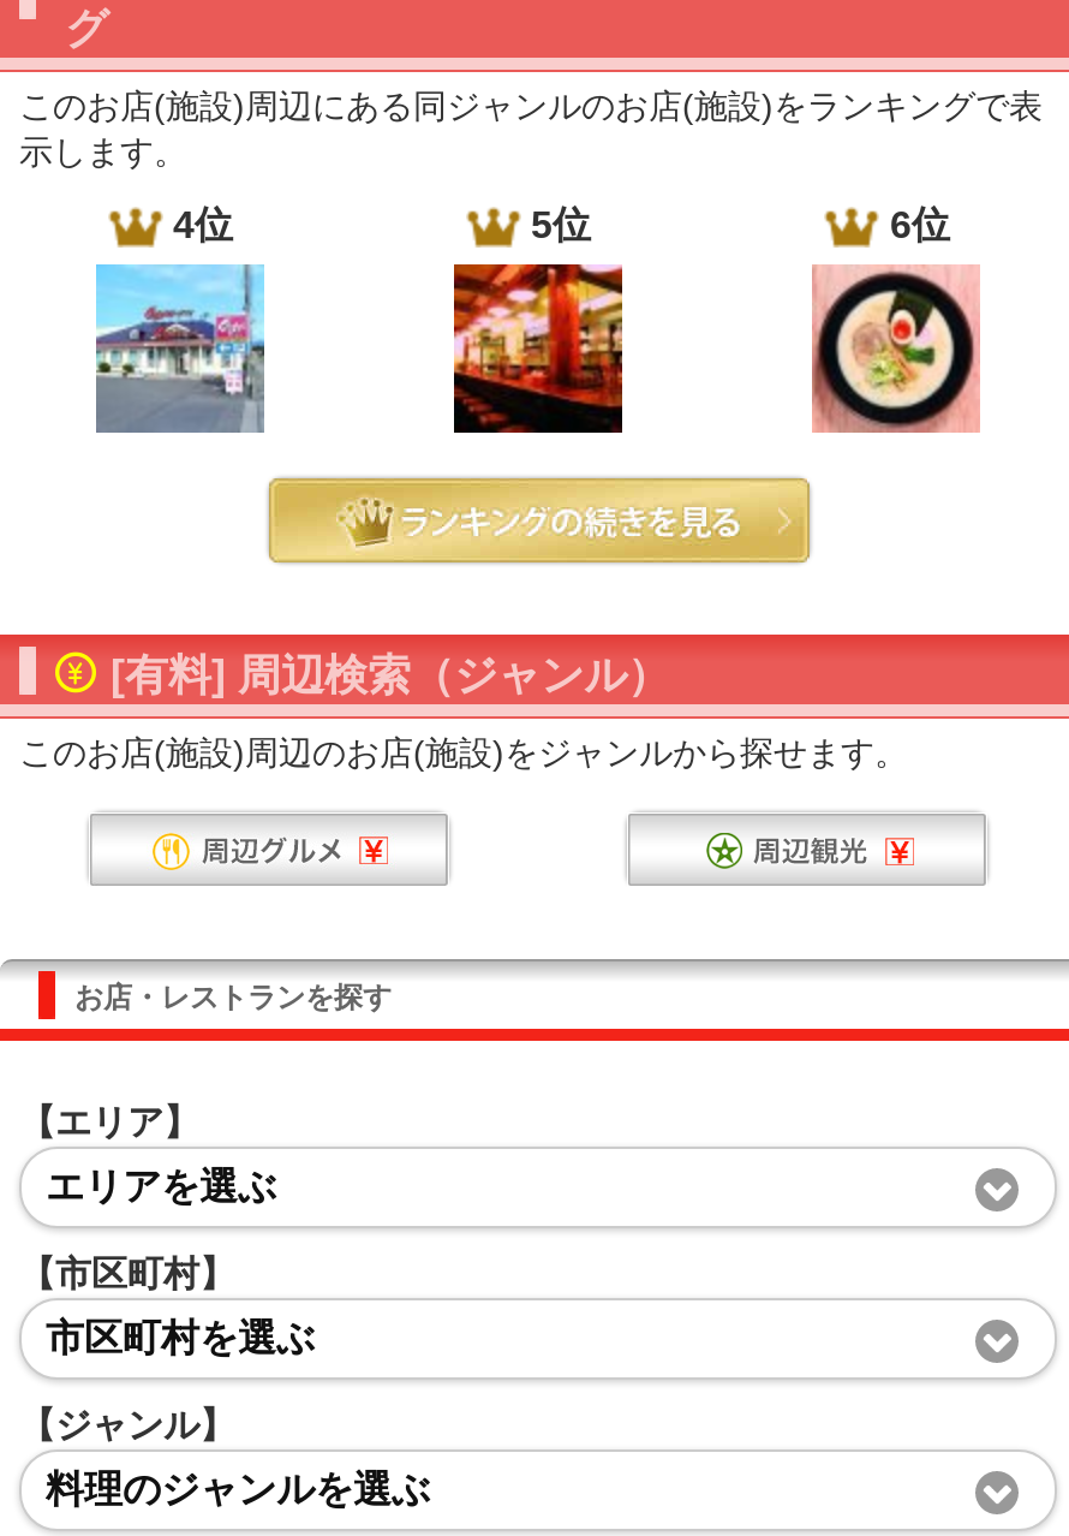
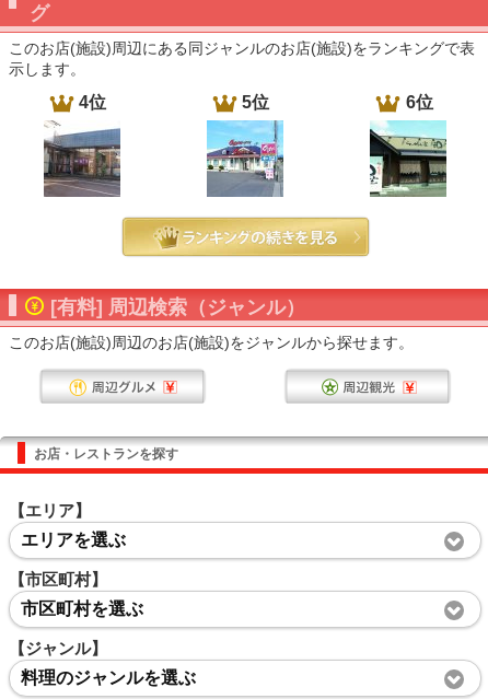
- [image]
+ [image]

- [image]
+ [image]

- [image]
+ [image]
